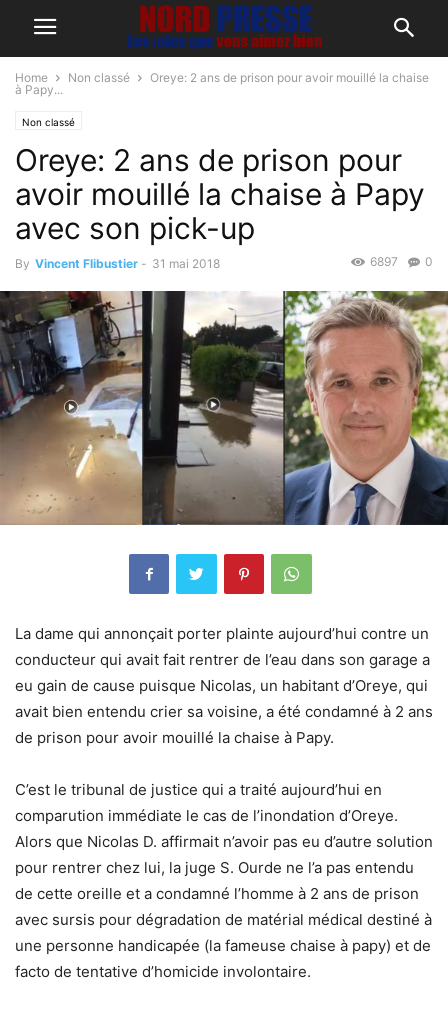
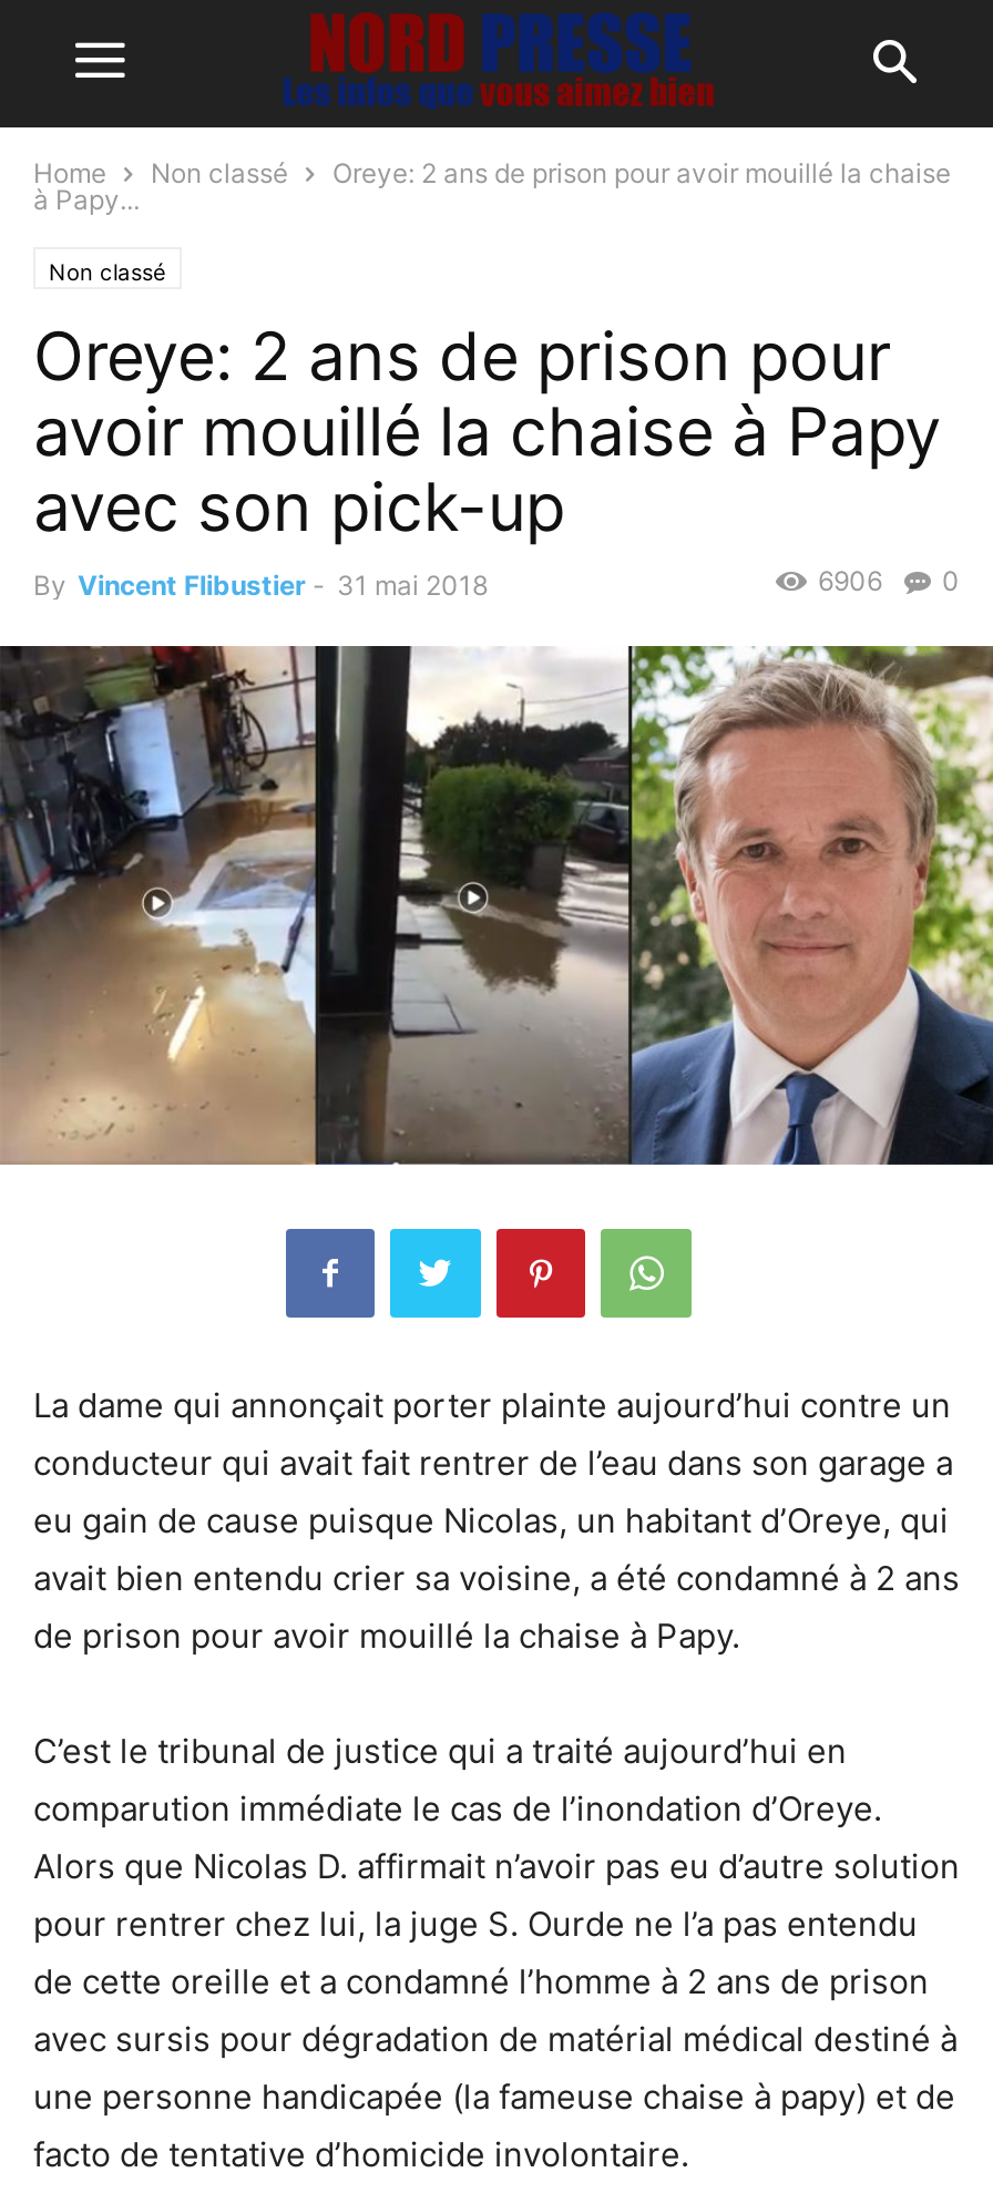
- 6897 0
+ 6906 0
